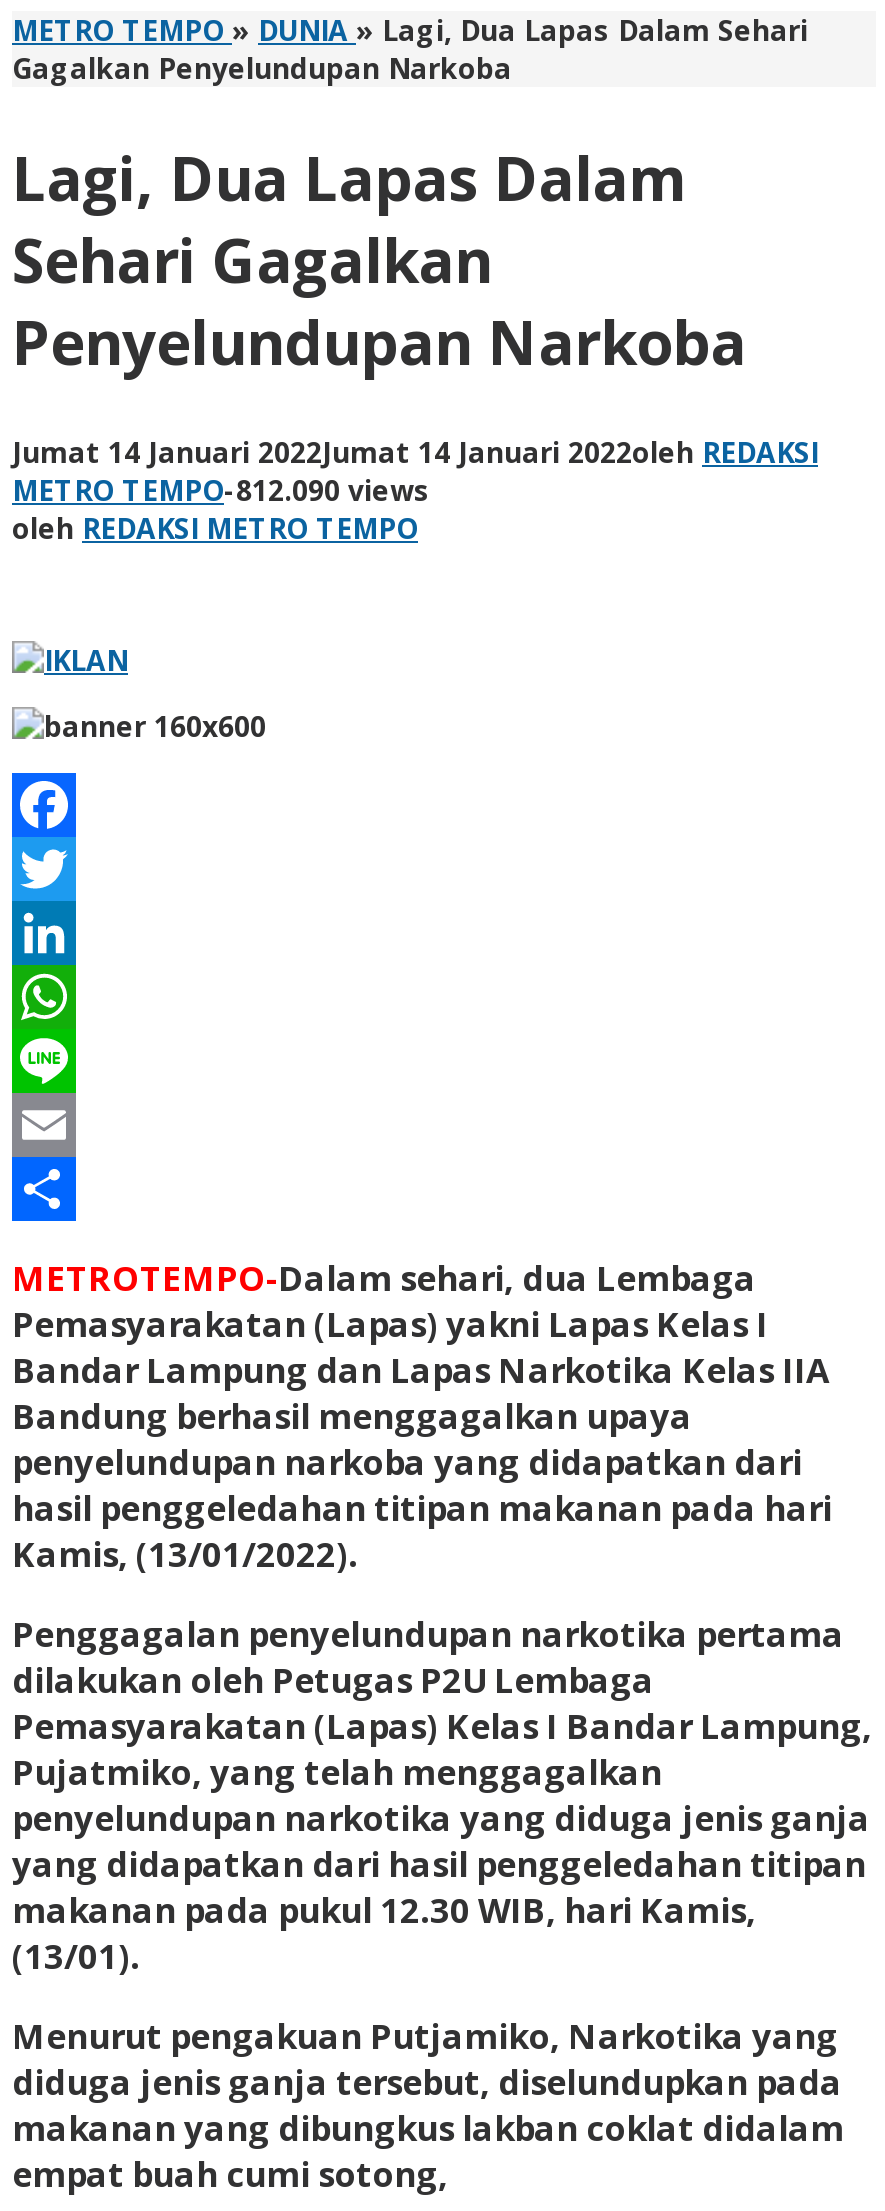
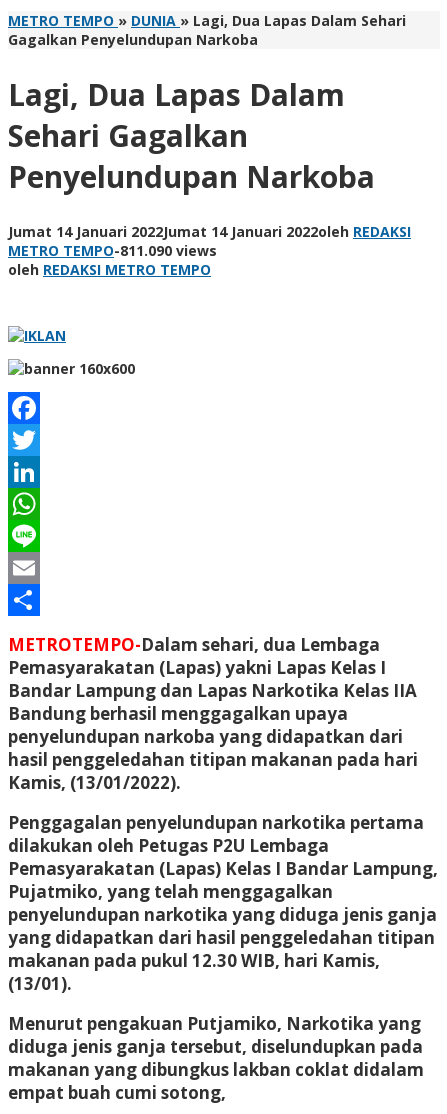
- METRO TEMPO-812.090 views
+ METRO TEMPO-811.090 views
